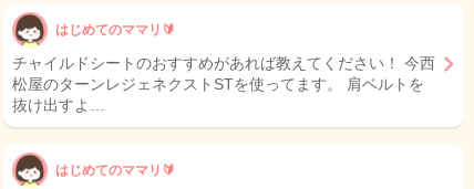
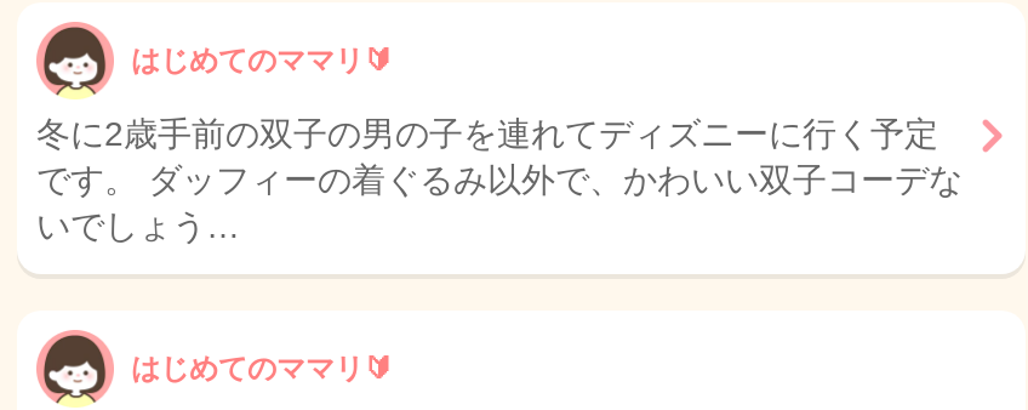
- チャイルドシートのおすすめがあれば教えてください！ 今西
- 松屋のターンレジェネクストSTを使ってます。 肩ベルトを
- 抜け出すよ…
+ 冬に2歳手前の双子の男の子を連れてディズニーに行く予定
+ です。 ダッフィーの着ぐるみ以外で、かわいい双子コーデな
+ いでしょう…
